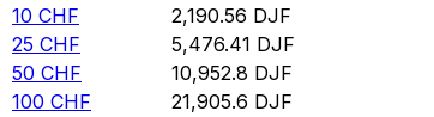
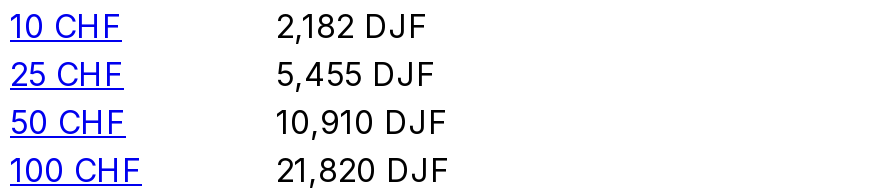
- 2,190.56 DJF
+ 2,182 DJF

- 5,476.41 DJF
+ 5,455 DJF

- 10,952.8 DJF
+ 10,910 DJF

- 21,905.6 DJF
+ 21,820 DJF
